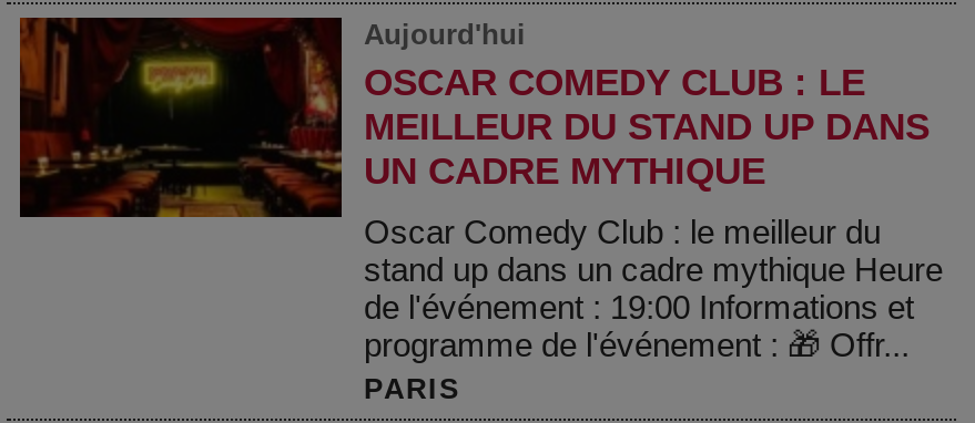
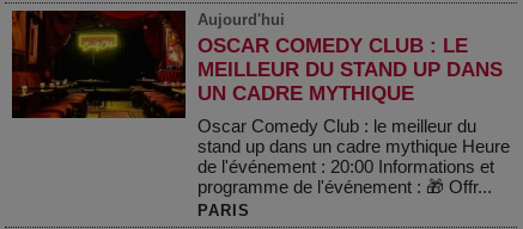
- de l'événement : 19:00 Informations et
+ de l'événement : 20:00 Informations et
